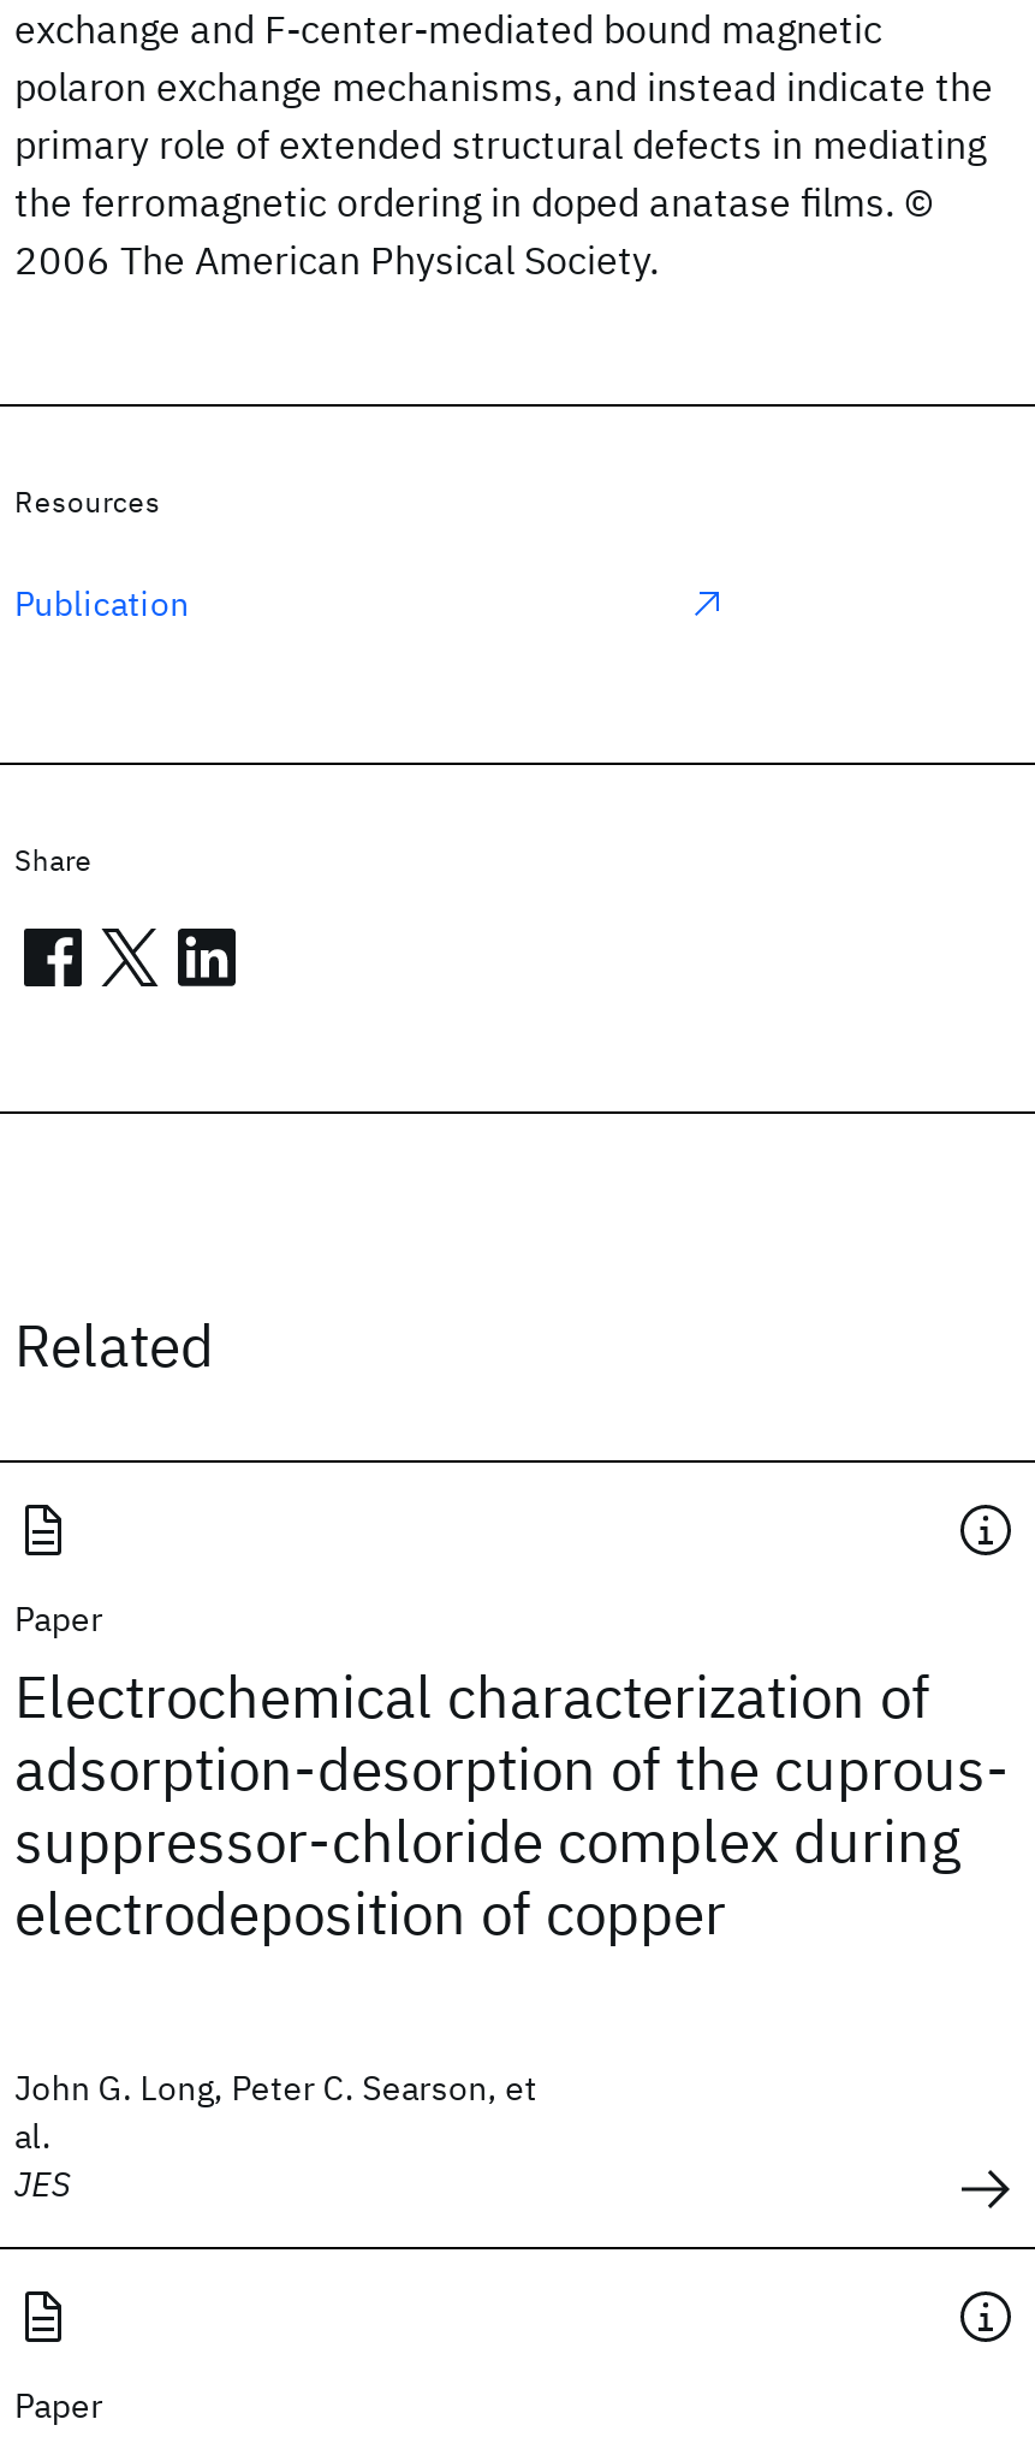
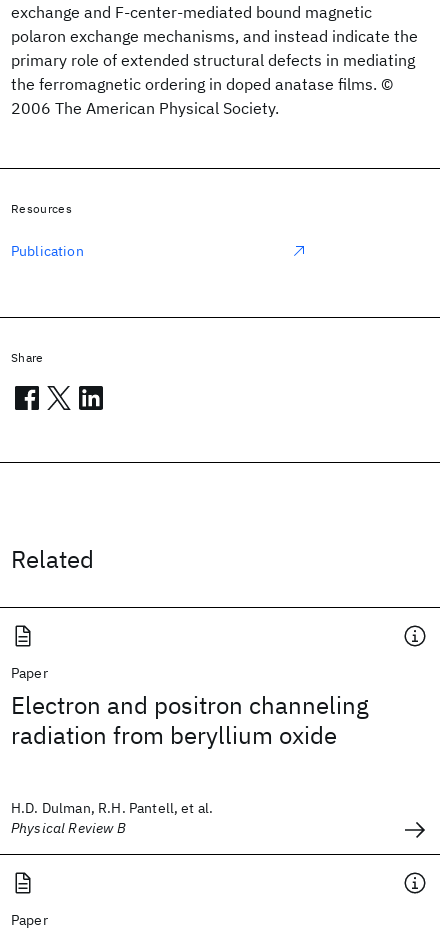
- Electrochemical characterization of
- adsorption-desorption of the cuprous-
- suppressor-chloride complex during
- electrodeposition of copper
+ Electron and positron channeling
+ radiation from beryllium oxide

- John G. Long, Peter C. Searson, et
- al.
- JES
+ H.D. Dulman, R.H. Pantell, et al.
+ Physical Review B
